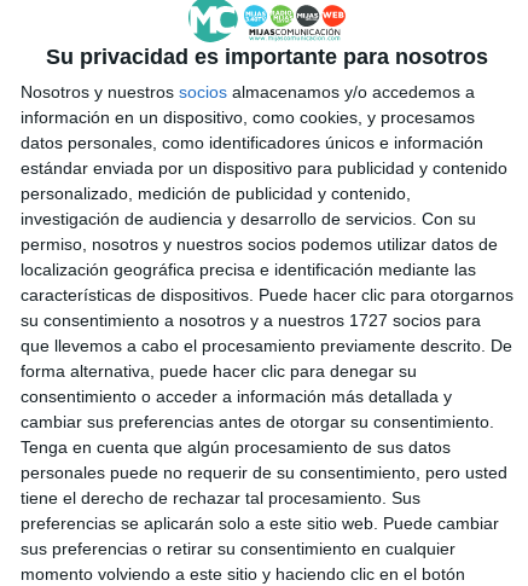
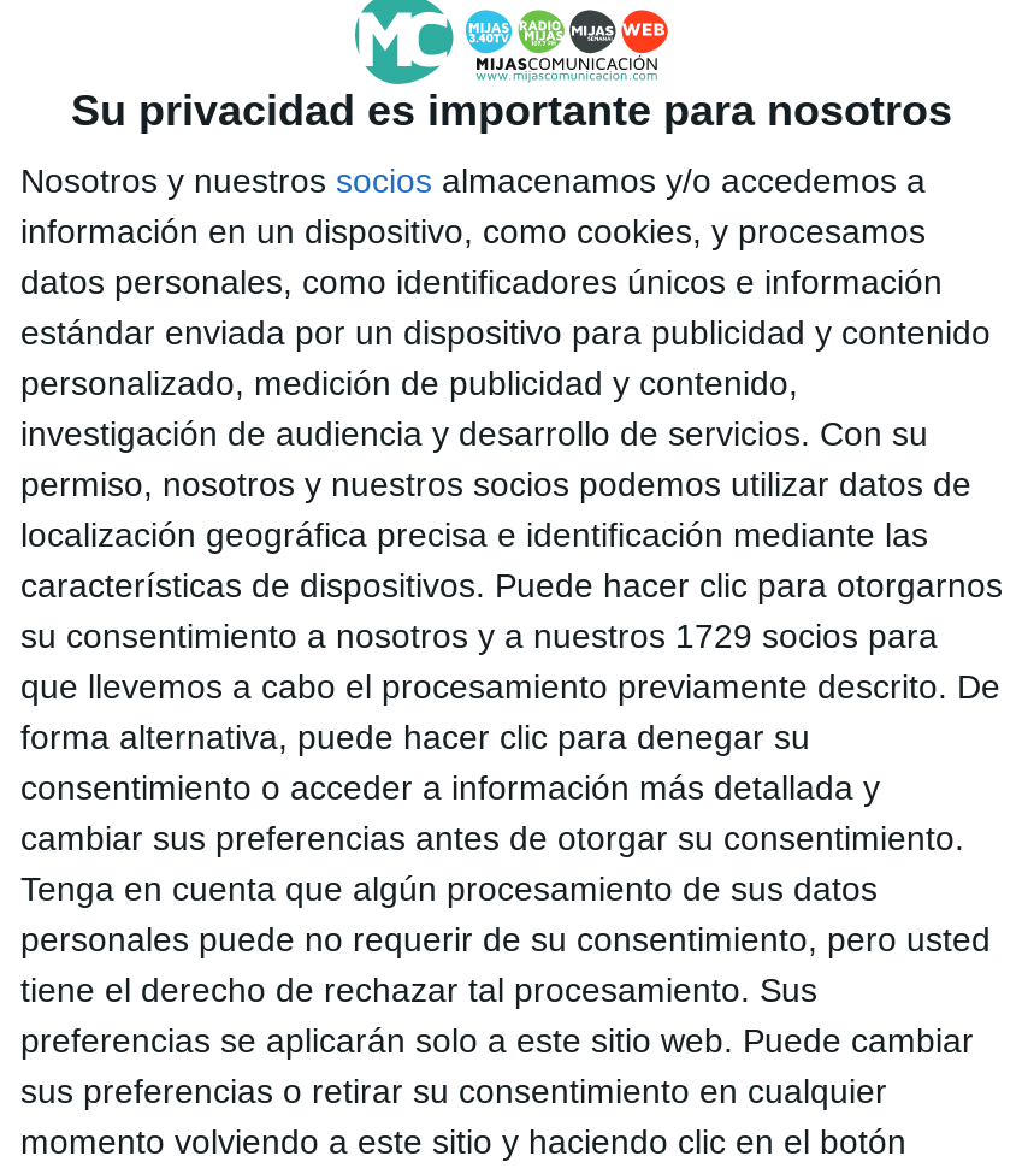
- su consentimiento a nosotros y a nuestros 1727 socios para
+ su consentimiento a nosotros y a nuestros 1729 socios para
